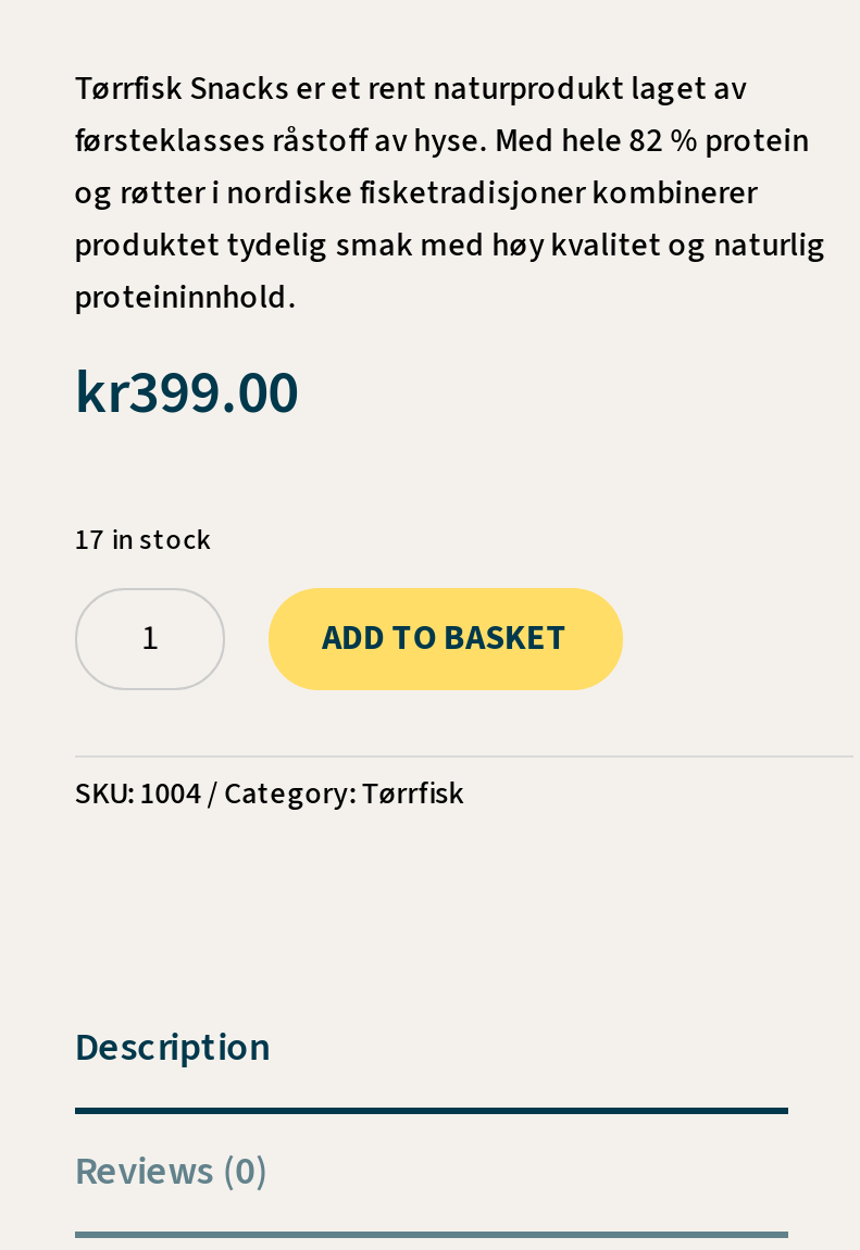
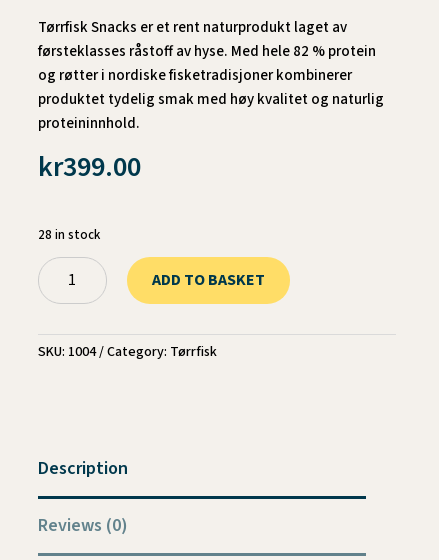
- 17 in stock
+ 28 in stock
